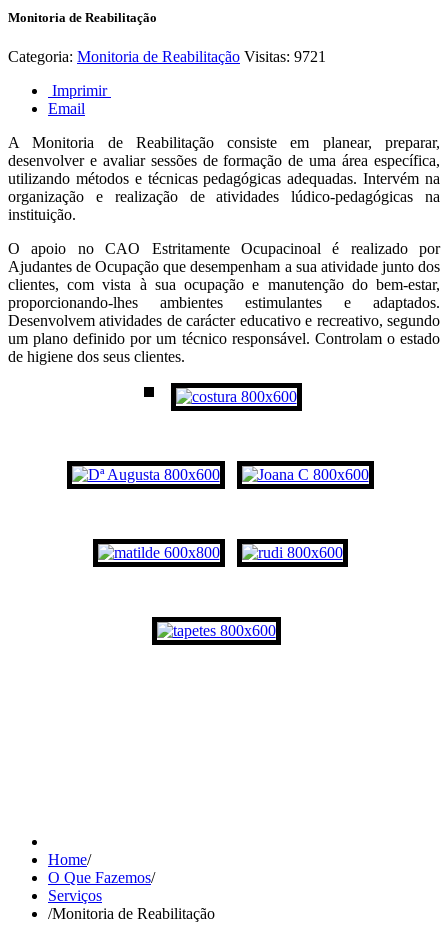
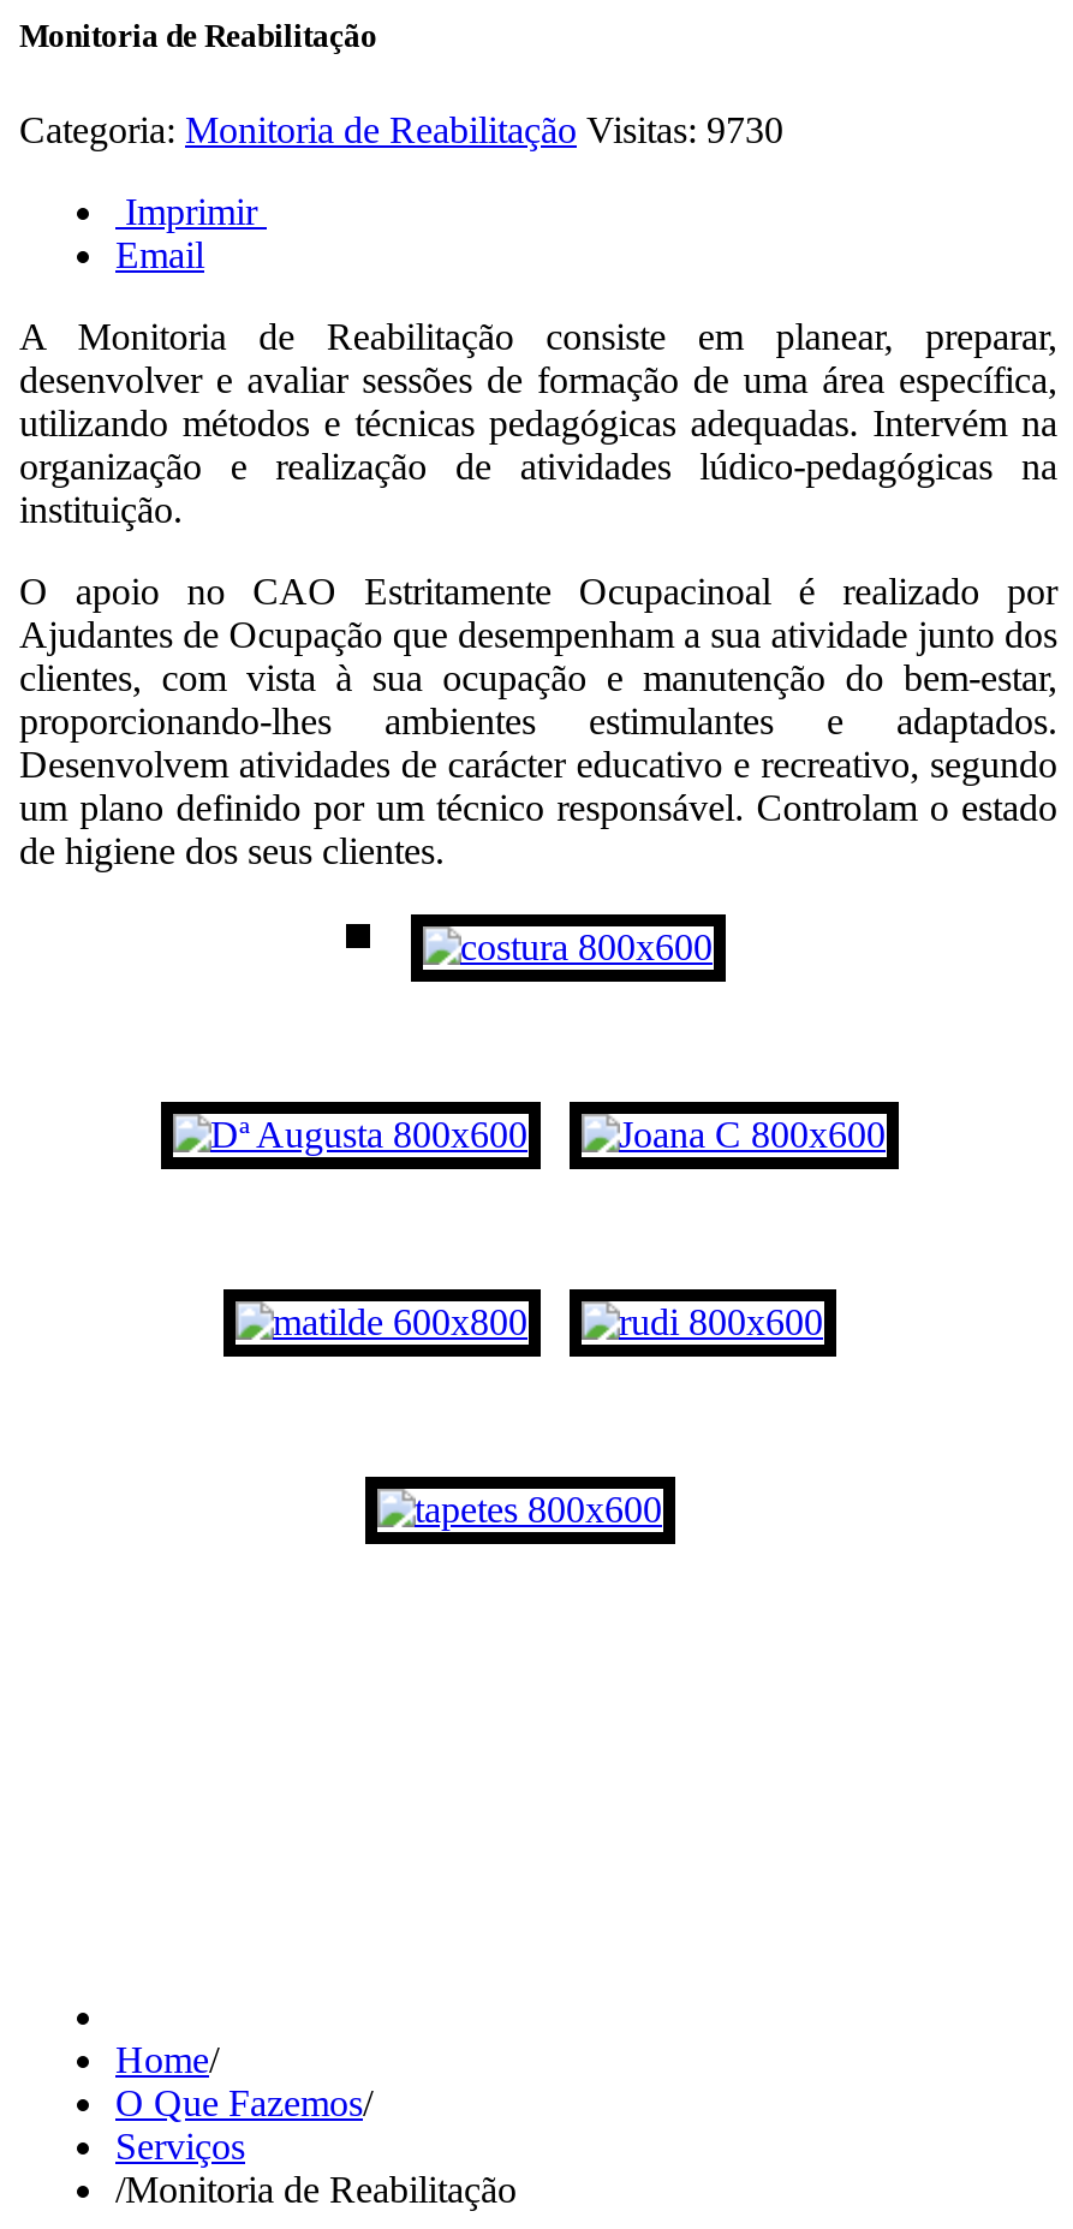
- Categoria: Monitoria de Reabilitação Visitas: 9721
+ Categoria: Monitoria de Reabilitação Visitas: 9730
